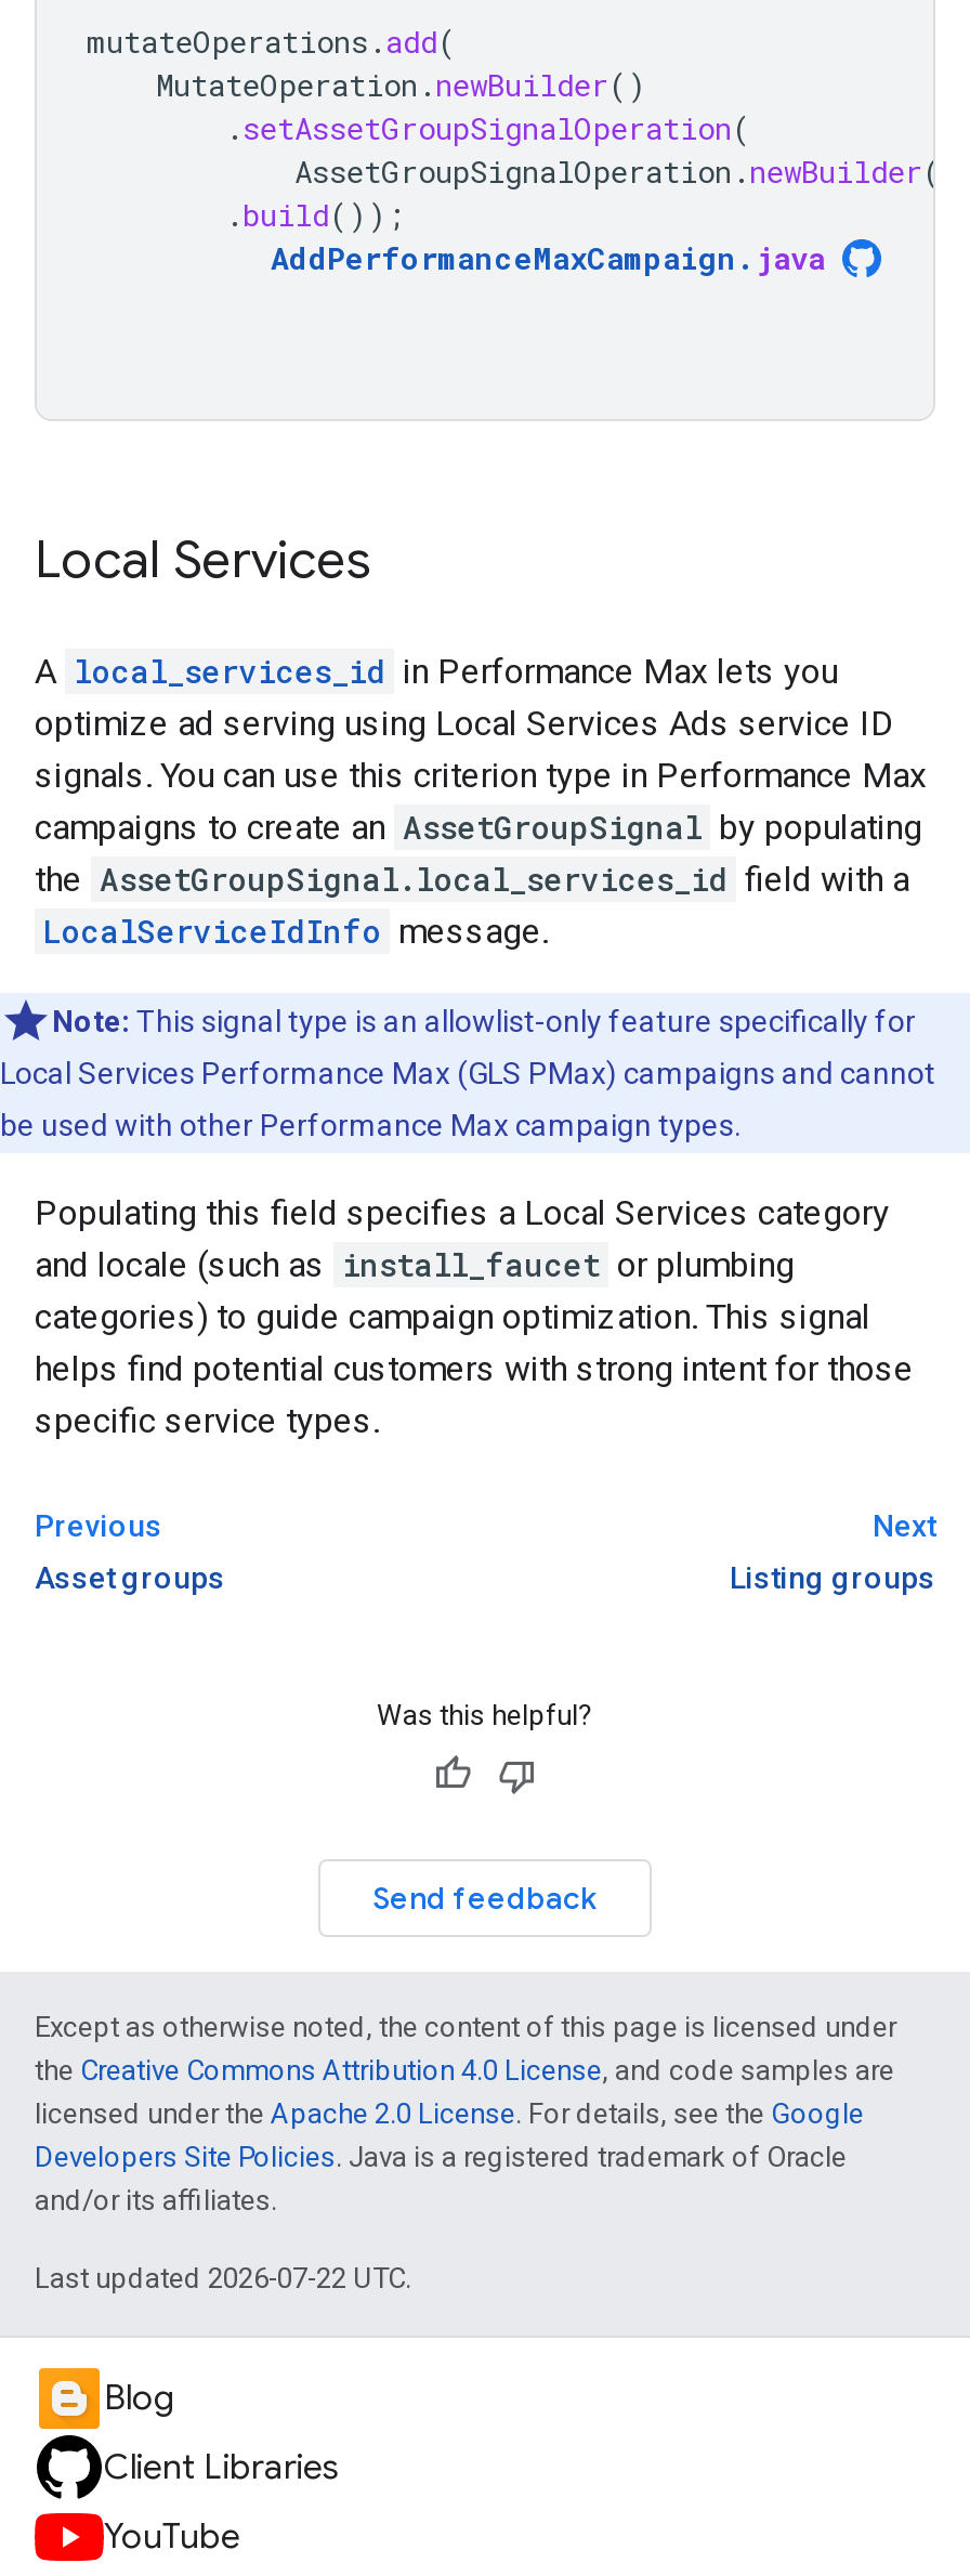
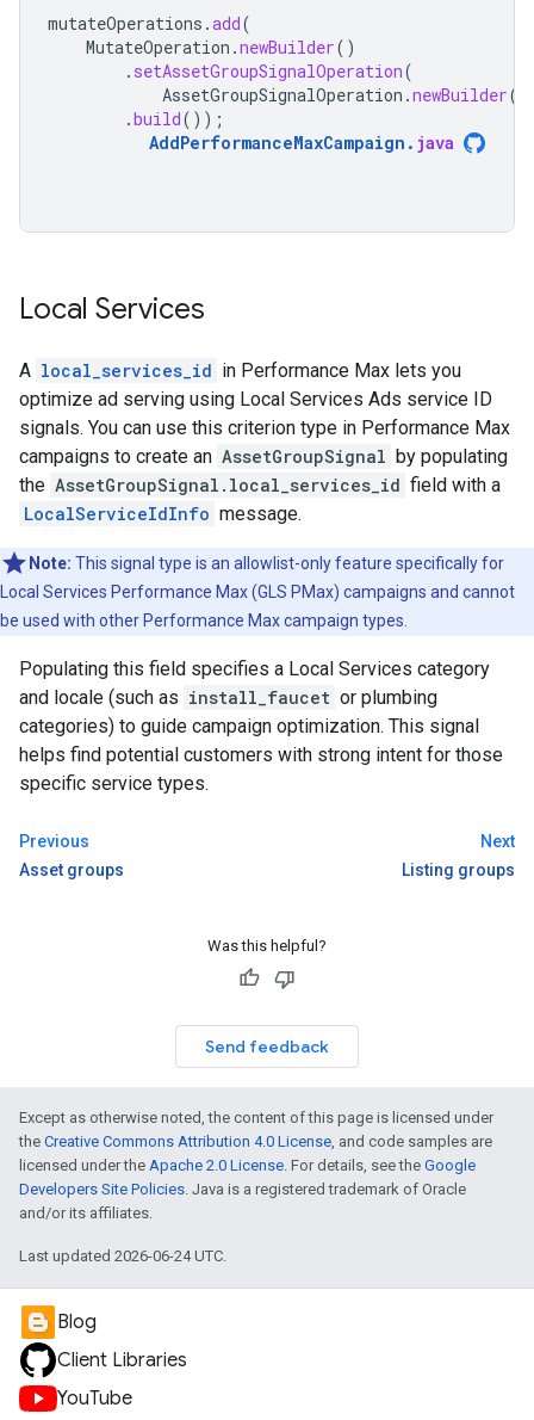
- Last updated 2026-07-22 UTC.
+ Last updated 2026-06-24 UTC.
